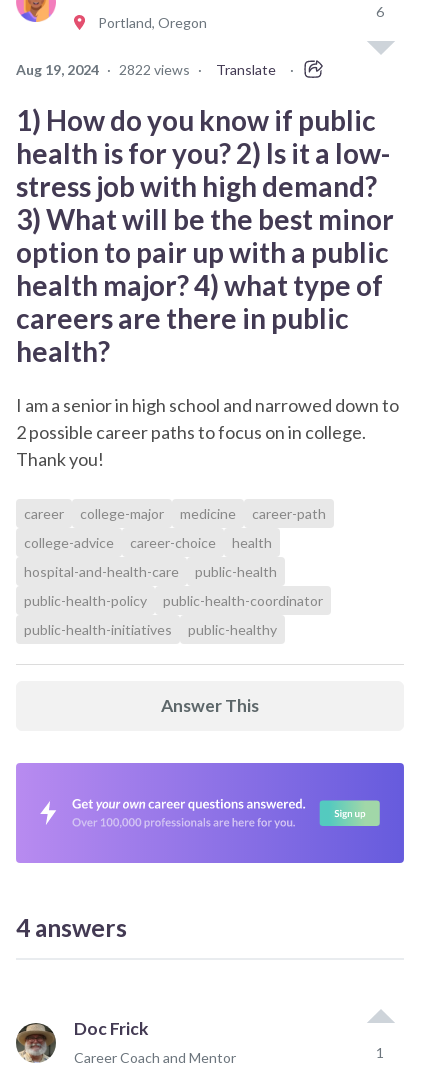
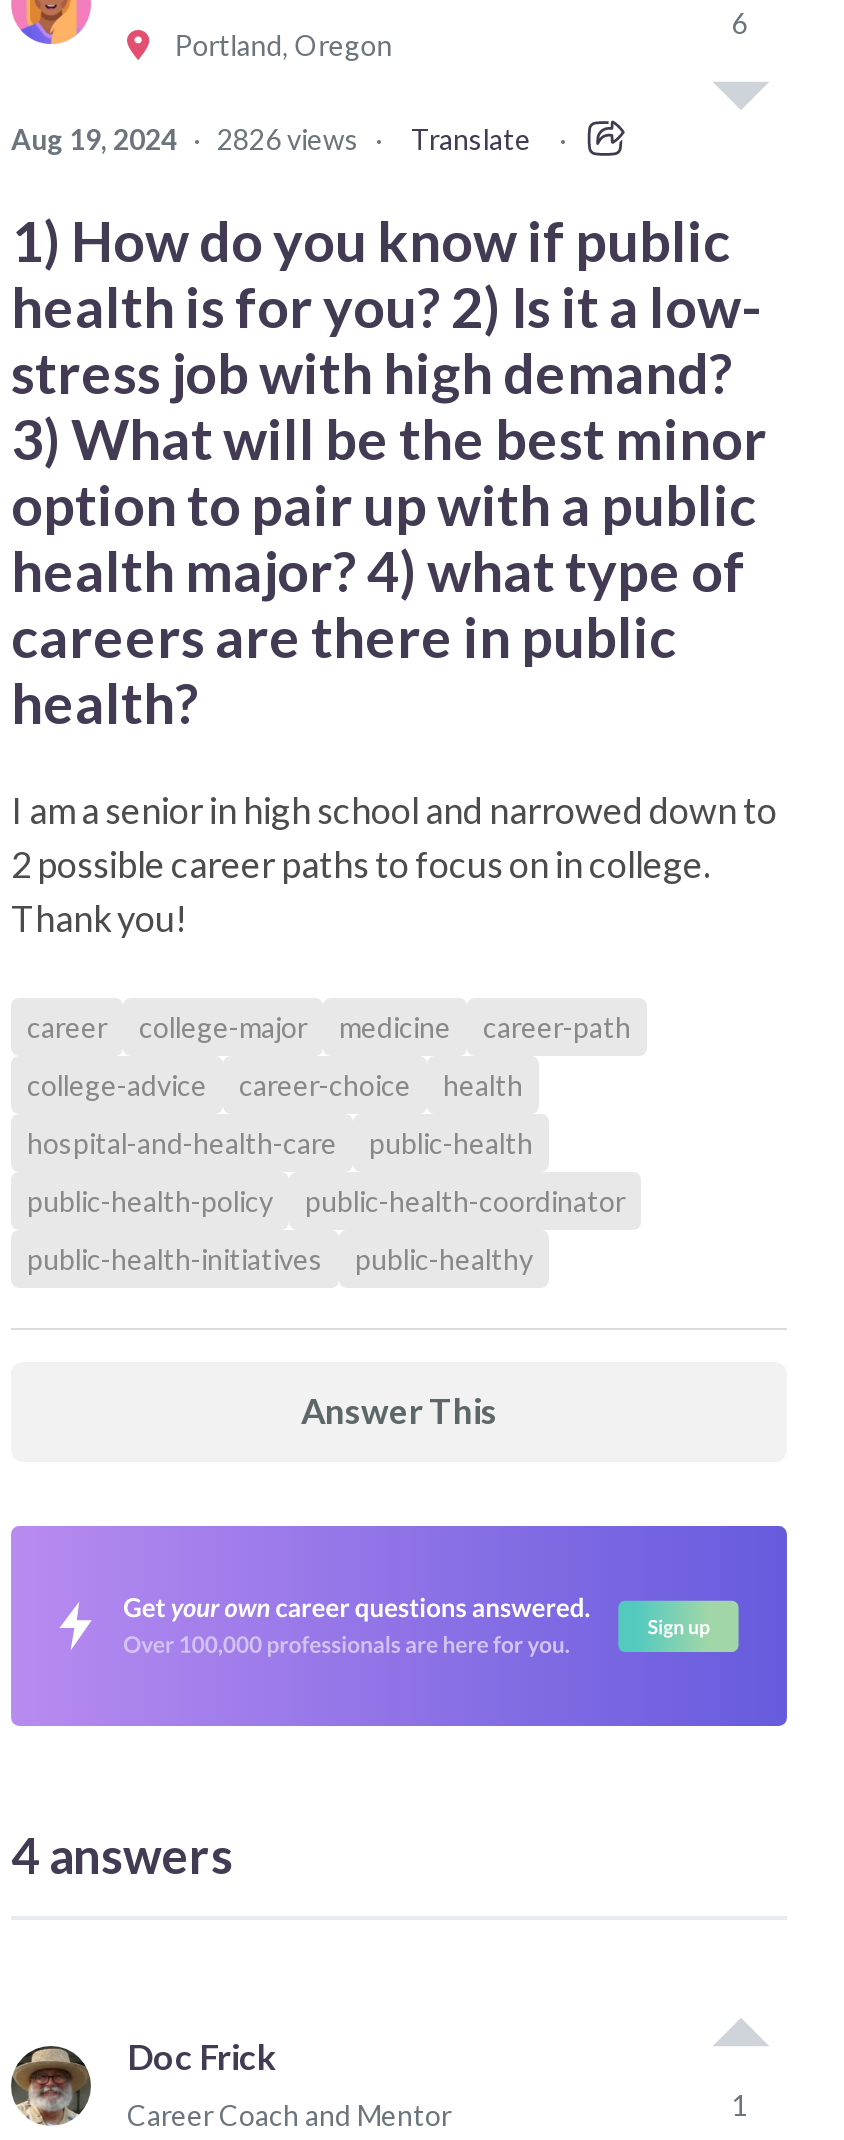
- Aug 19, 2024 · 2822 views ·
+ Aug 19, 2024 · 2826 views ·
